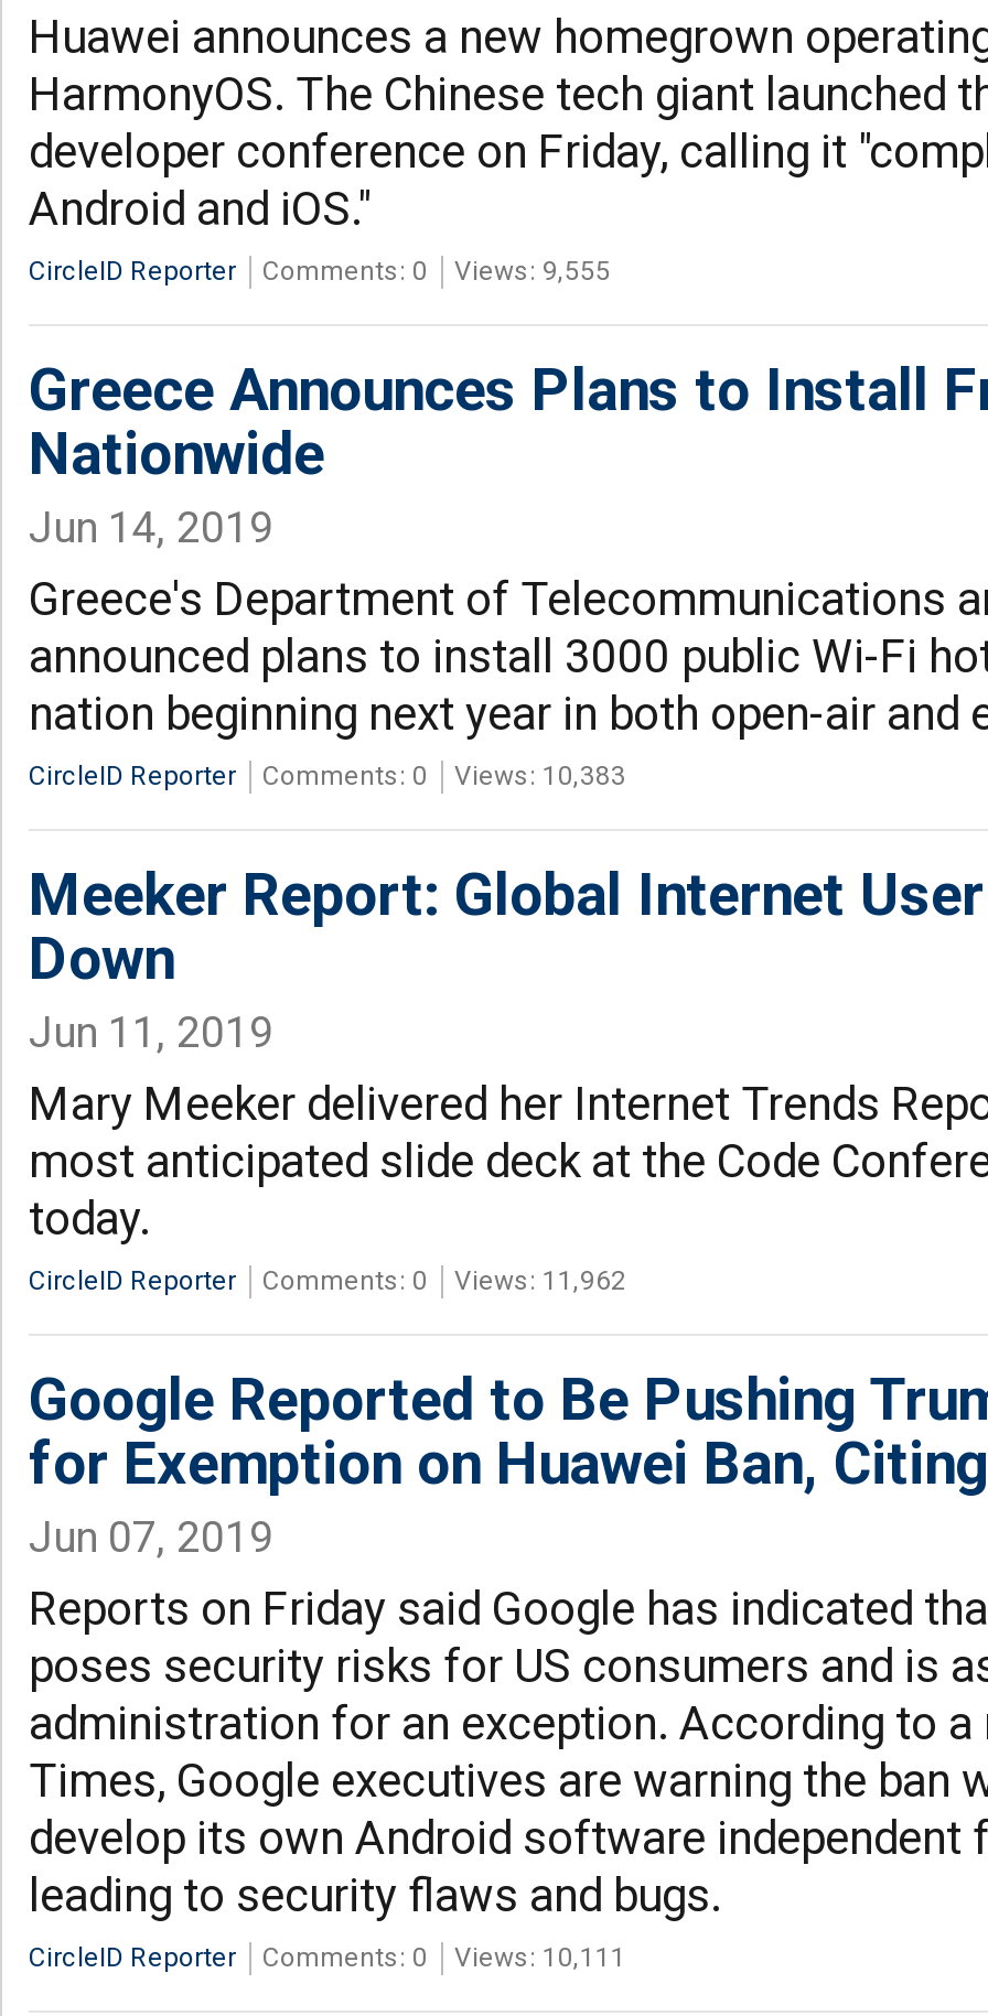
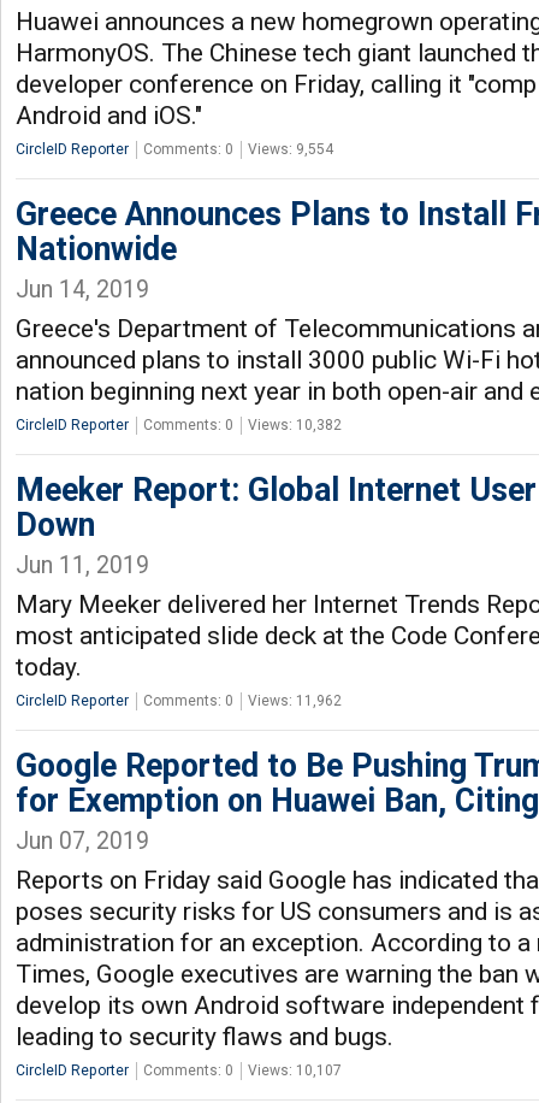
- CircleID Reporter Comments: 0 Views: 9,555
+ CircleID Reporter Comments: 0 Views: 9,554

- CircleID Reporter Comments: 0 Views: 10,383
+ CircleID Reporter Comments: 0 Views: 10,382

- CircleID Reporter Comments: 0 Views: 10,111
+ CircleID Reporter Comments: 0 Views: 10,107
